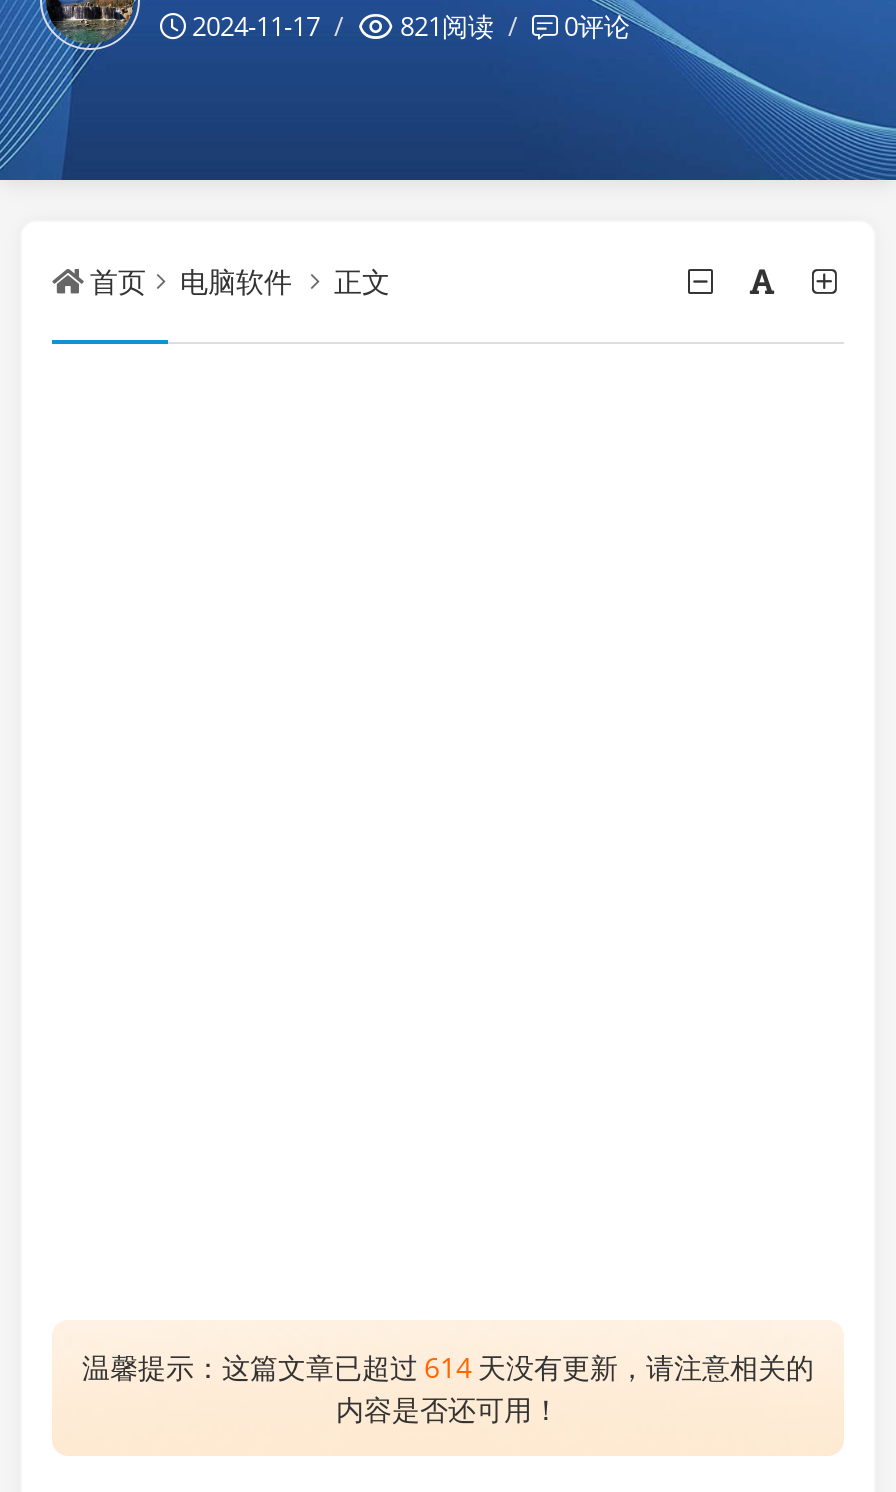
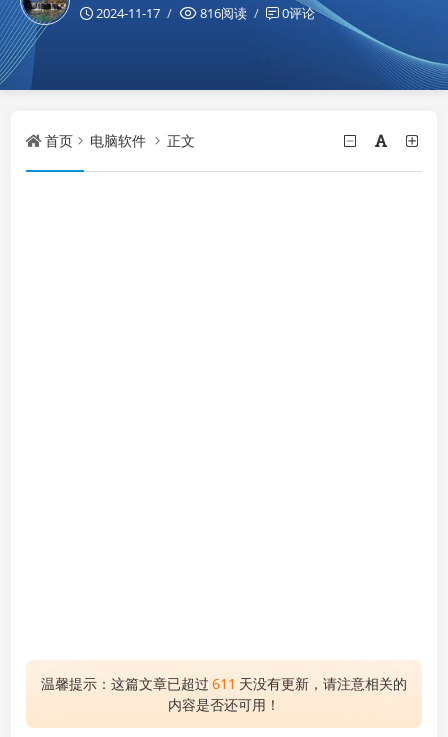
- 821阅读 0评论
+ 816阅读 0评论

- 温馨提示：这篇文章已超过 614 天没有更新，请注意相关的
+ 温馨提示：这篇文章已超过 611 天没有更新，请注意相关的
